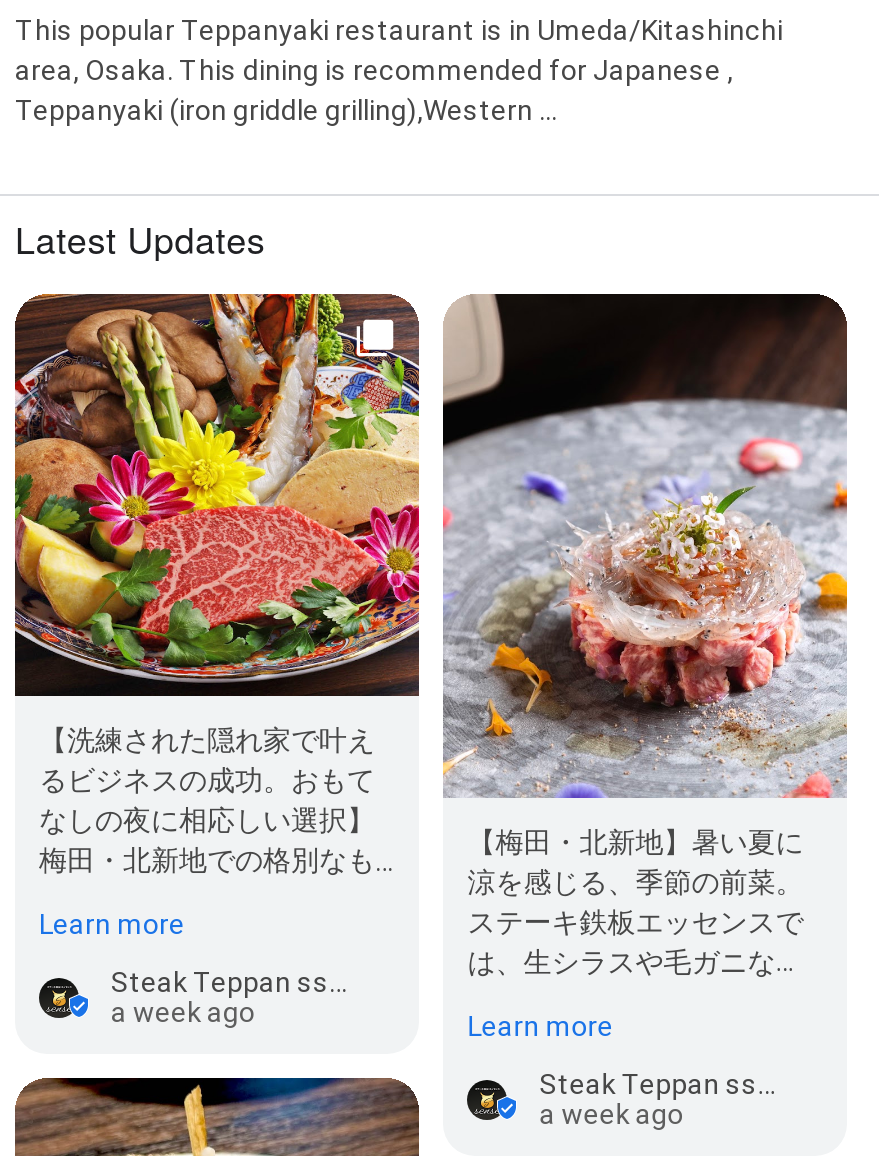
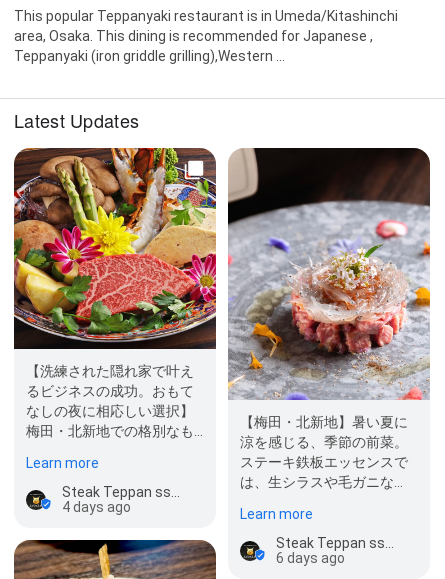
- a week ago
+ 4 days ago

- a week ago
+ 6 days ago
